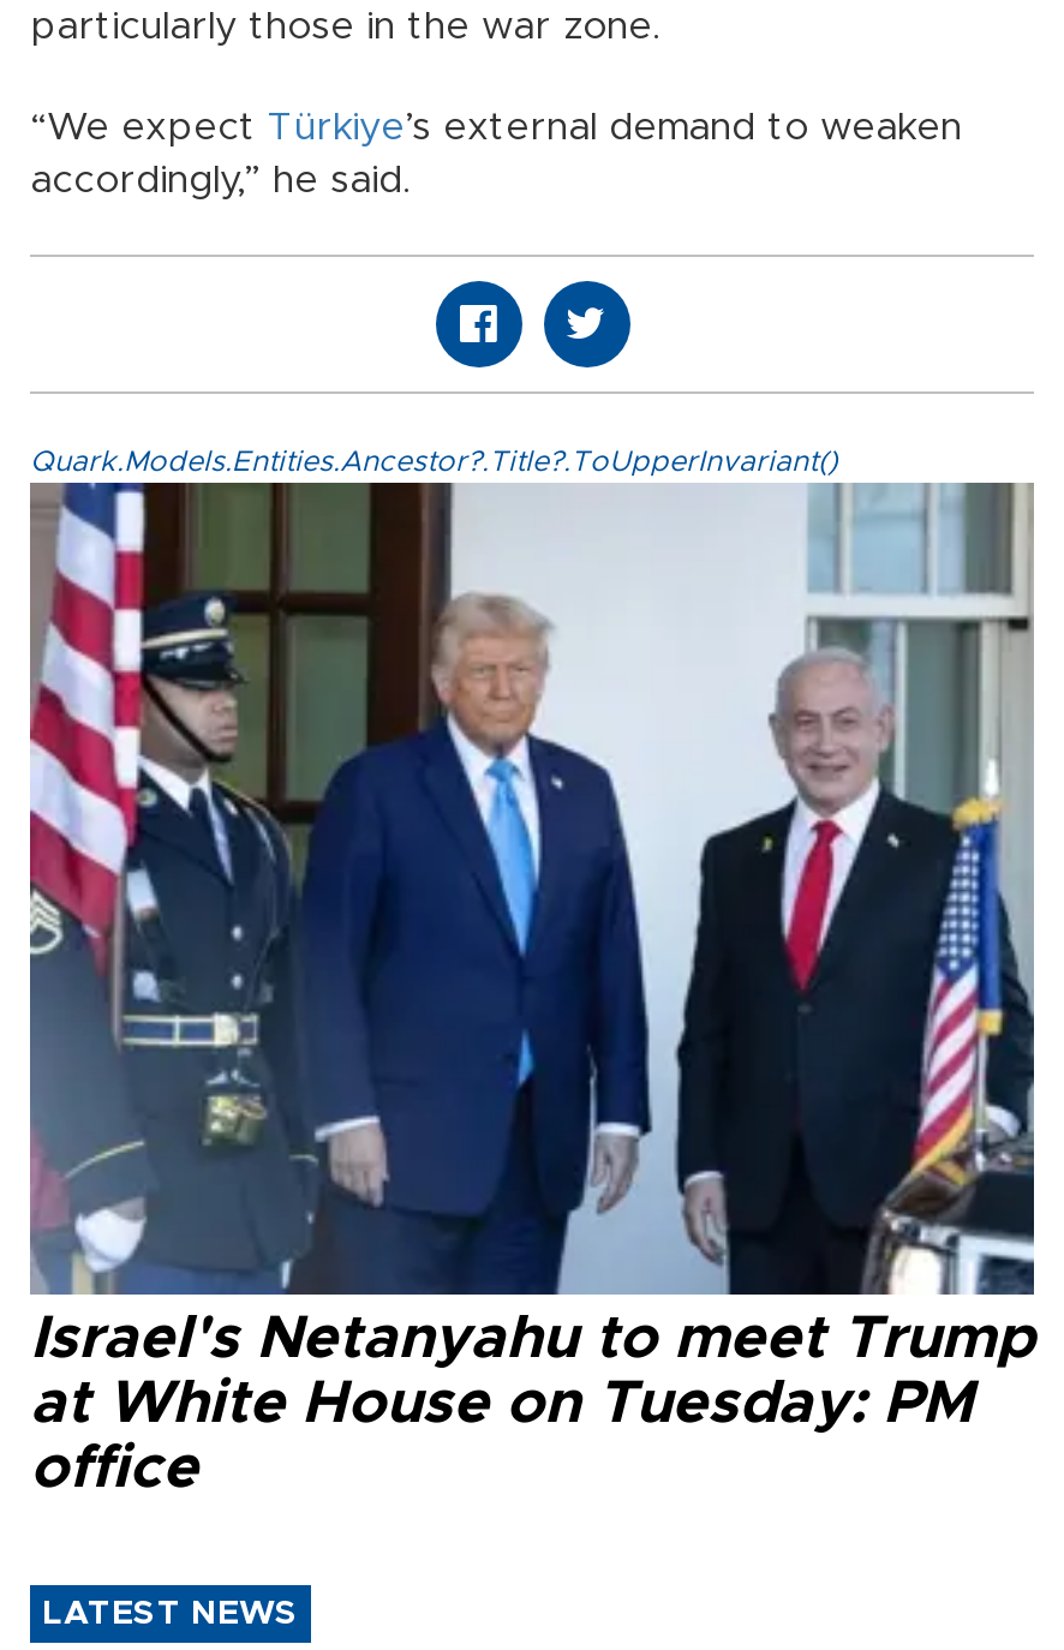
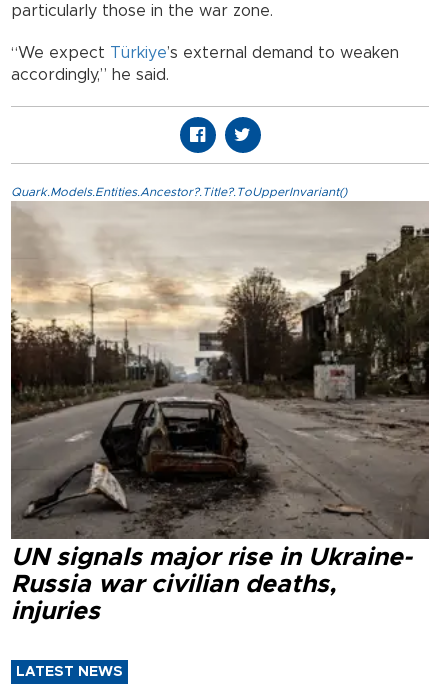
- [image]
- Israel's Netanyahu to meet Trump
- at White House on Tuesday: PM
- office
+ [image]
+ UN signals major rise in Ukraine-
+ Russia war civilian deaths,
+ injuries
